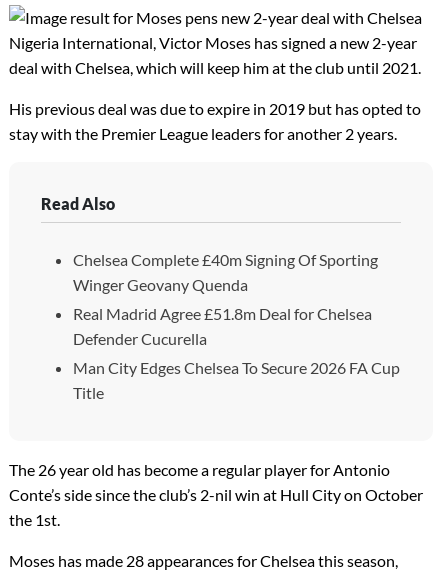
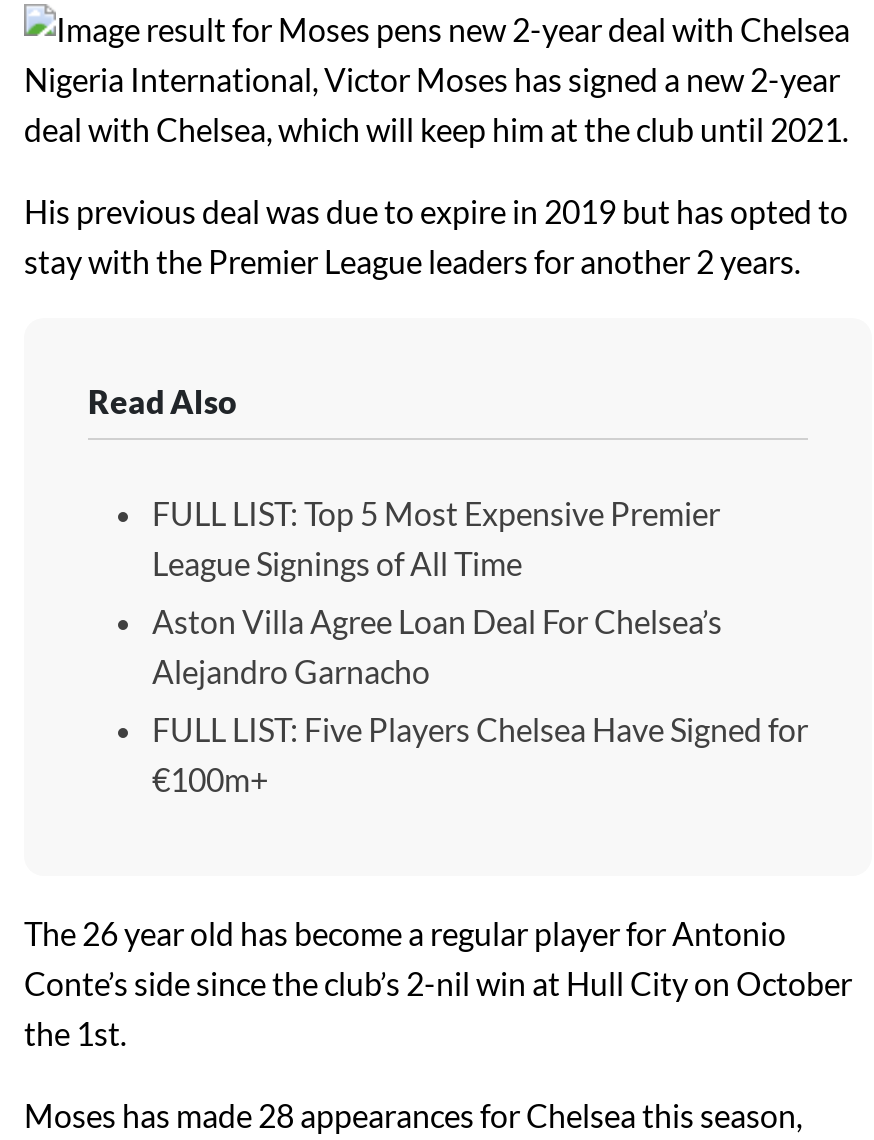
- Chelsea Complete £40m Signing Of Sporting
- Winger Geovany Quenda
+ FULL LIST: Top 5 Most Expensive Premier
+ League Signings of All Time

- Real Madrid Agree £51.8m Deal for Chelsea
- Defender Cucurella
+ Aston Villa Agree Loan Deal For Chelsea’s
+ Alejandro Garnacho

- Man City Edges Chelsea To Secure 2026 FA Cup
- Title
+ FULL LIST: Five Players Chelsea Have Signed for
+ €100m+
